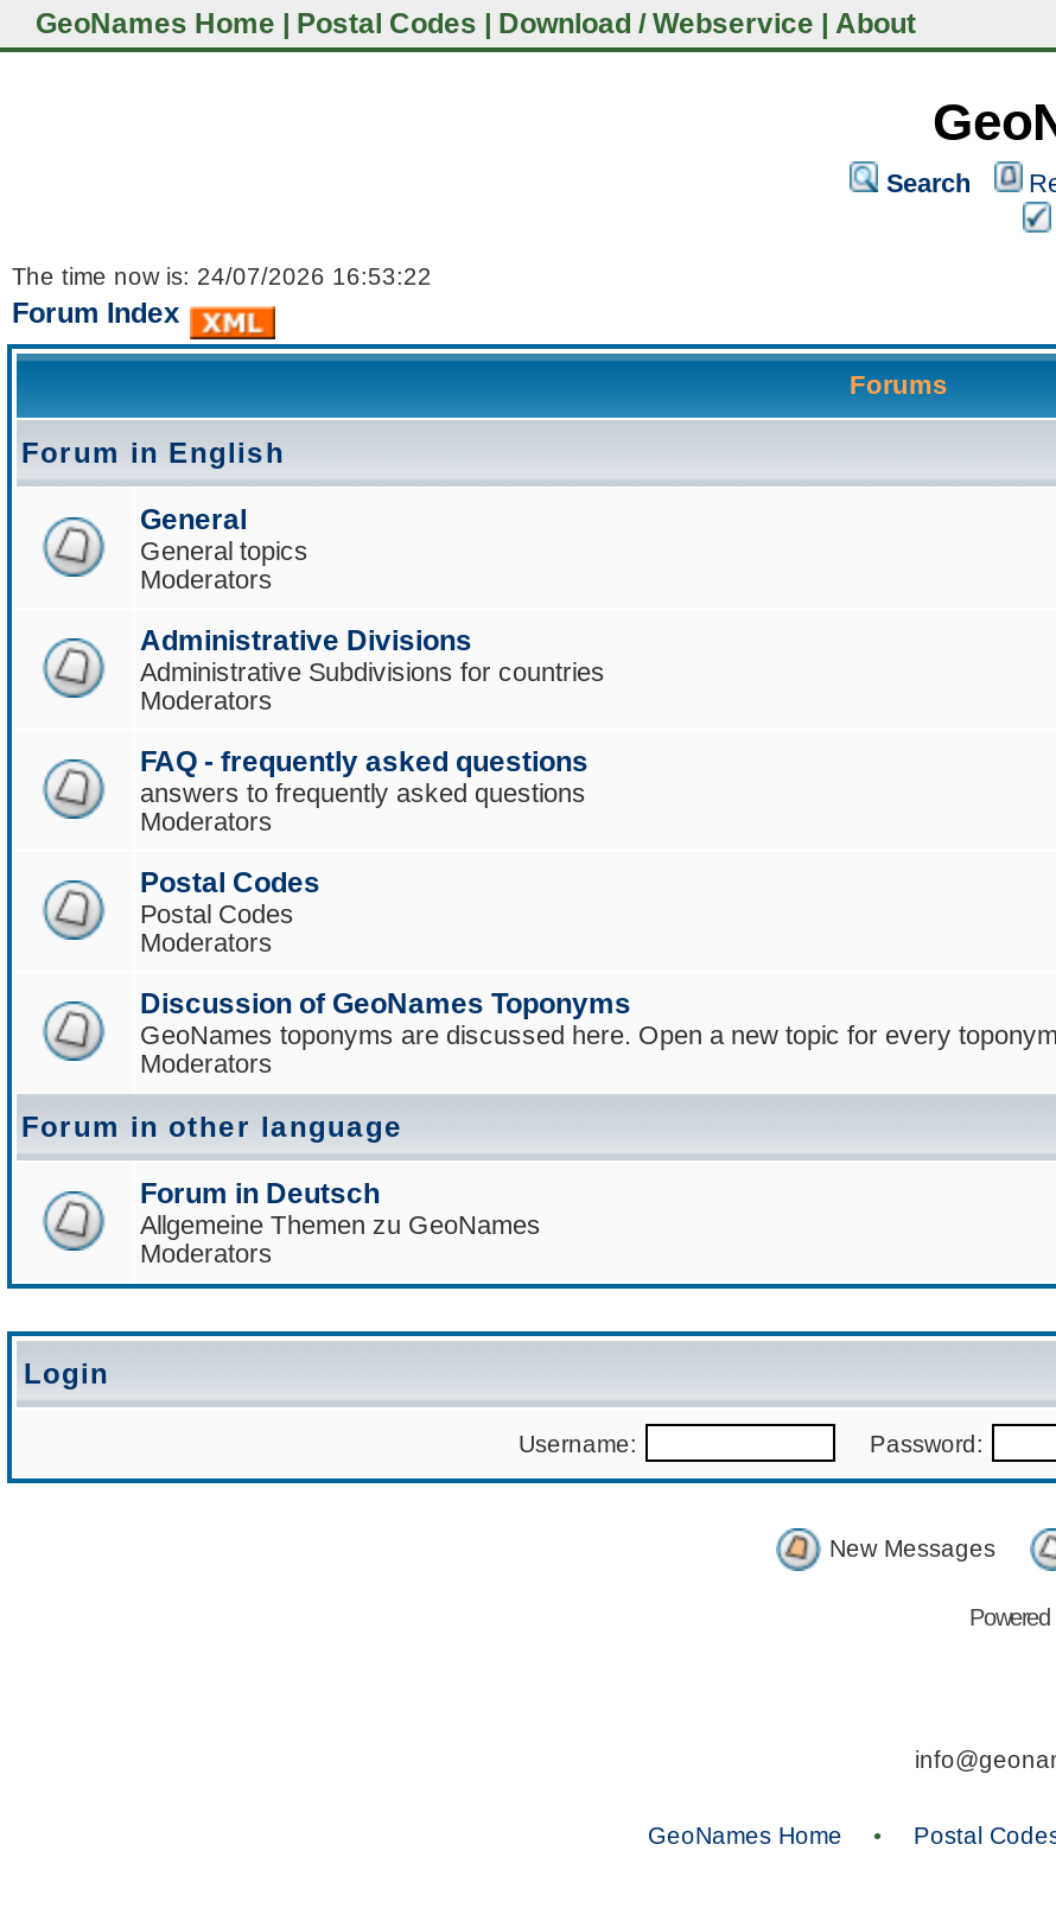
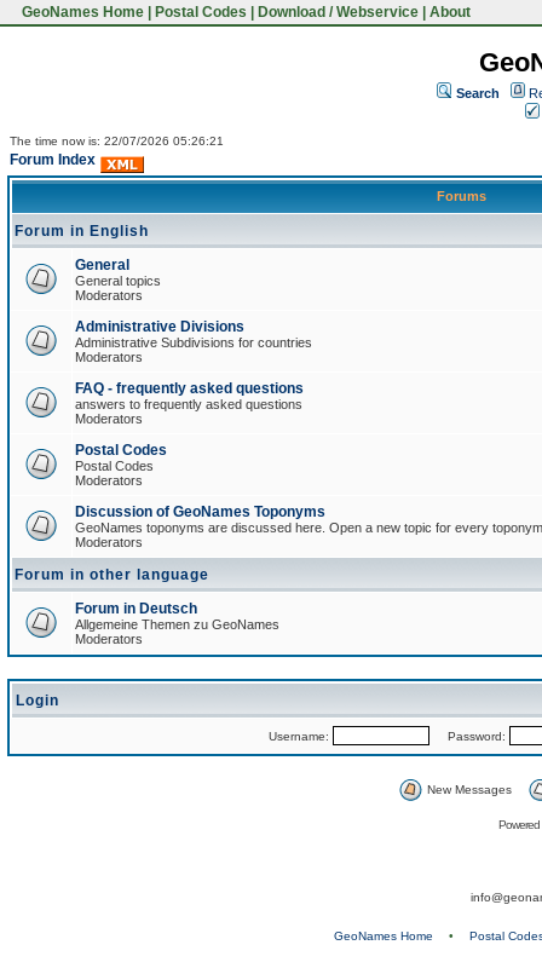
- The time now is: 24/07/2026 16:53:22
+ The time now is: 22/07/2026 05:26:21
